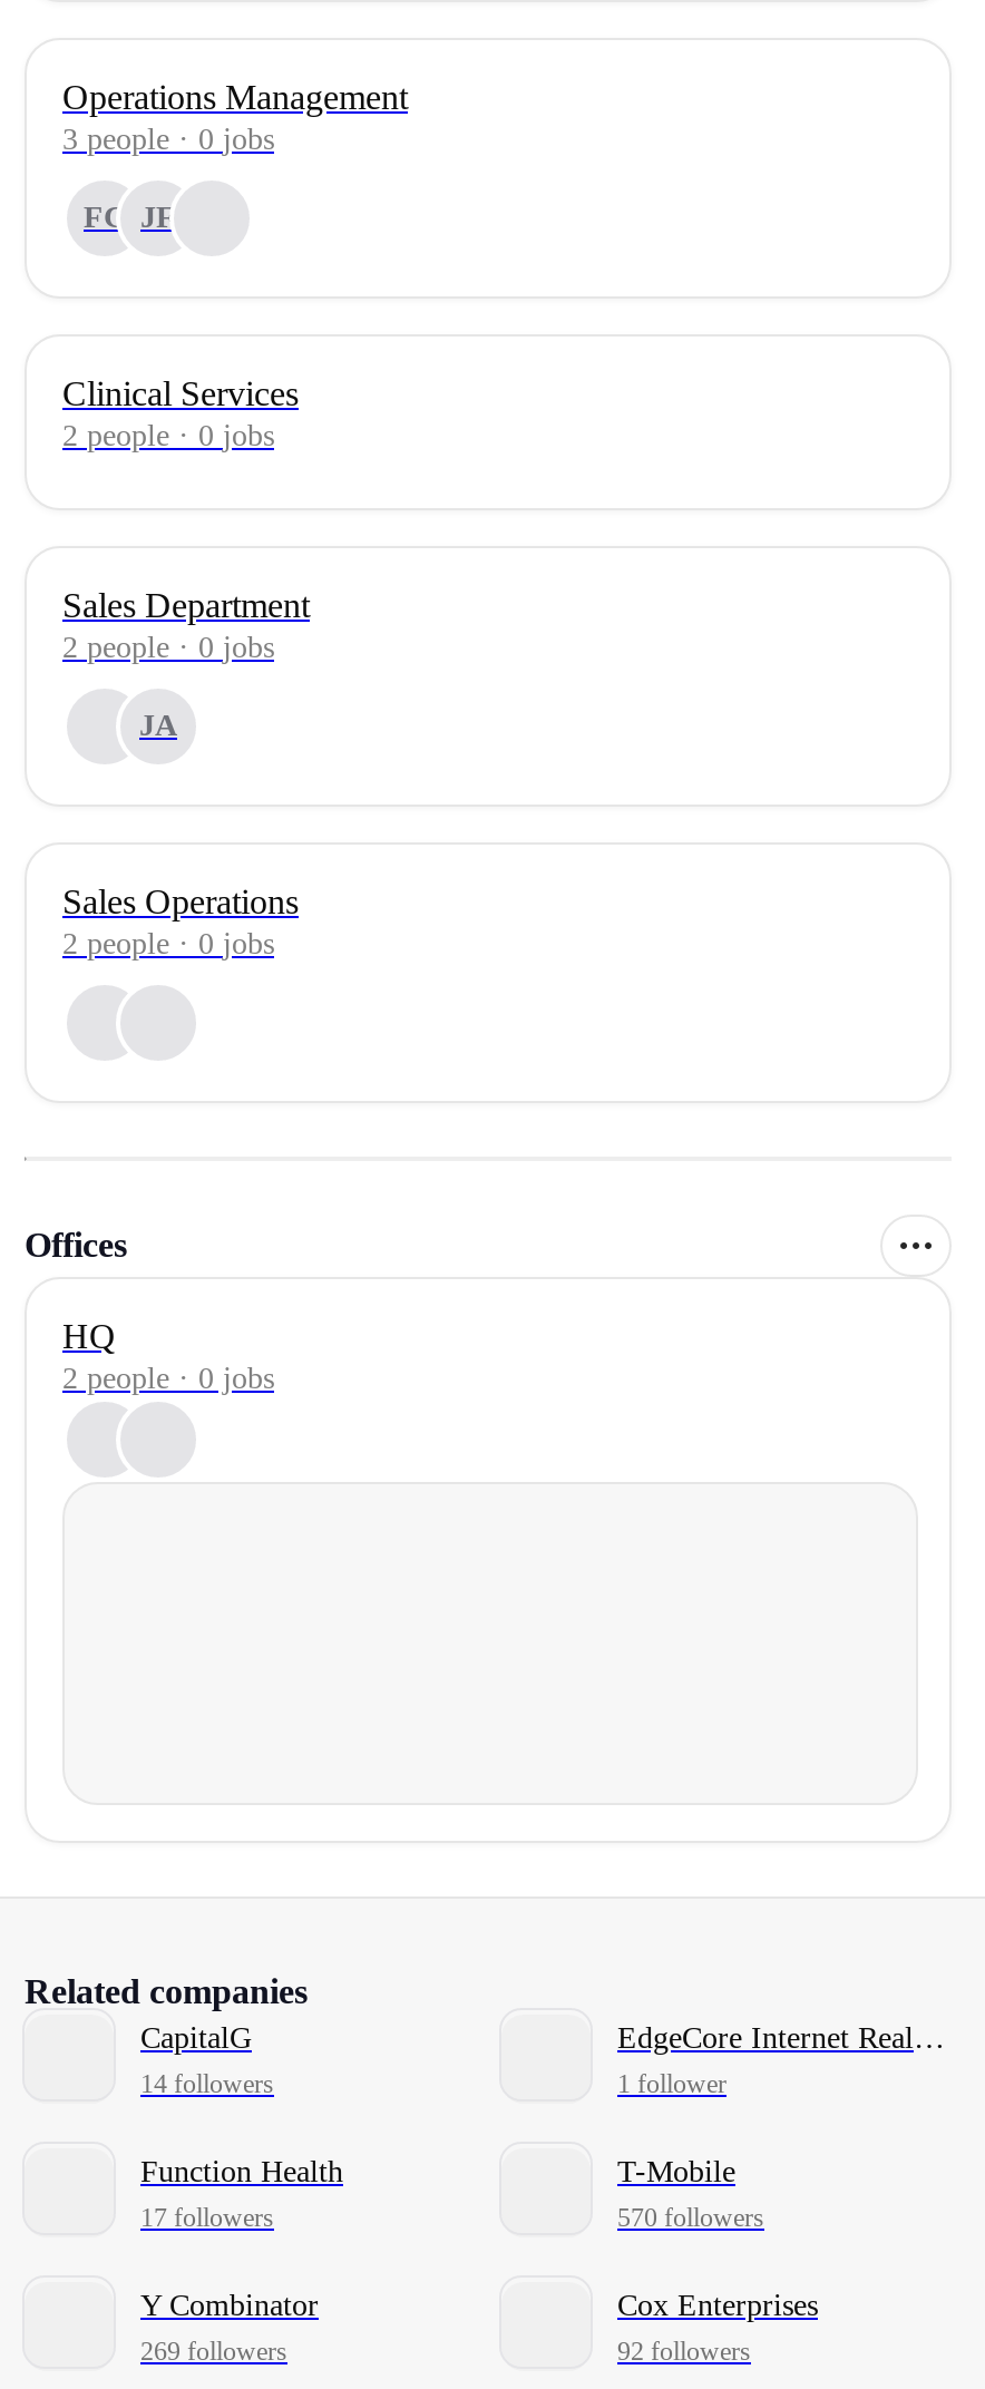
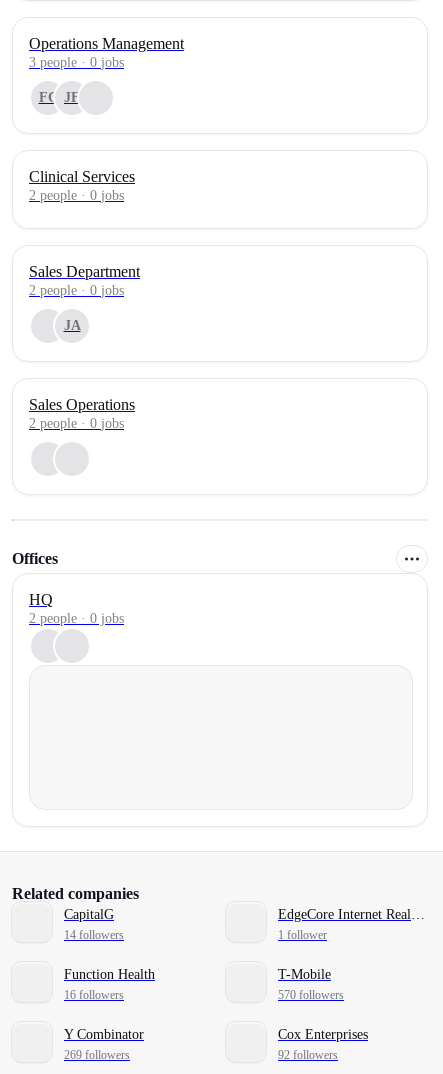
- 17 followers
+ 16 followers
